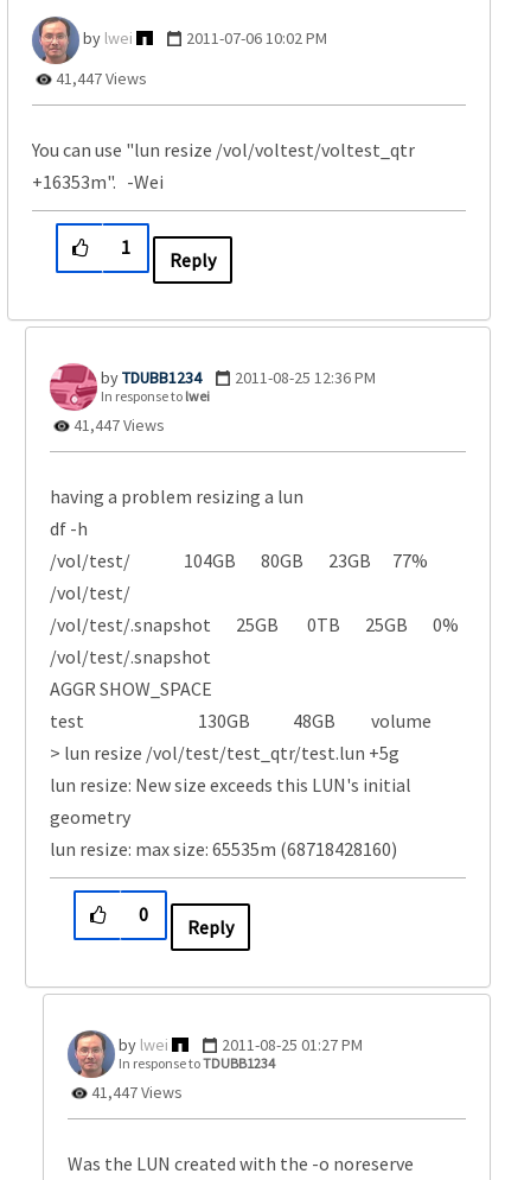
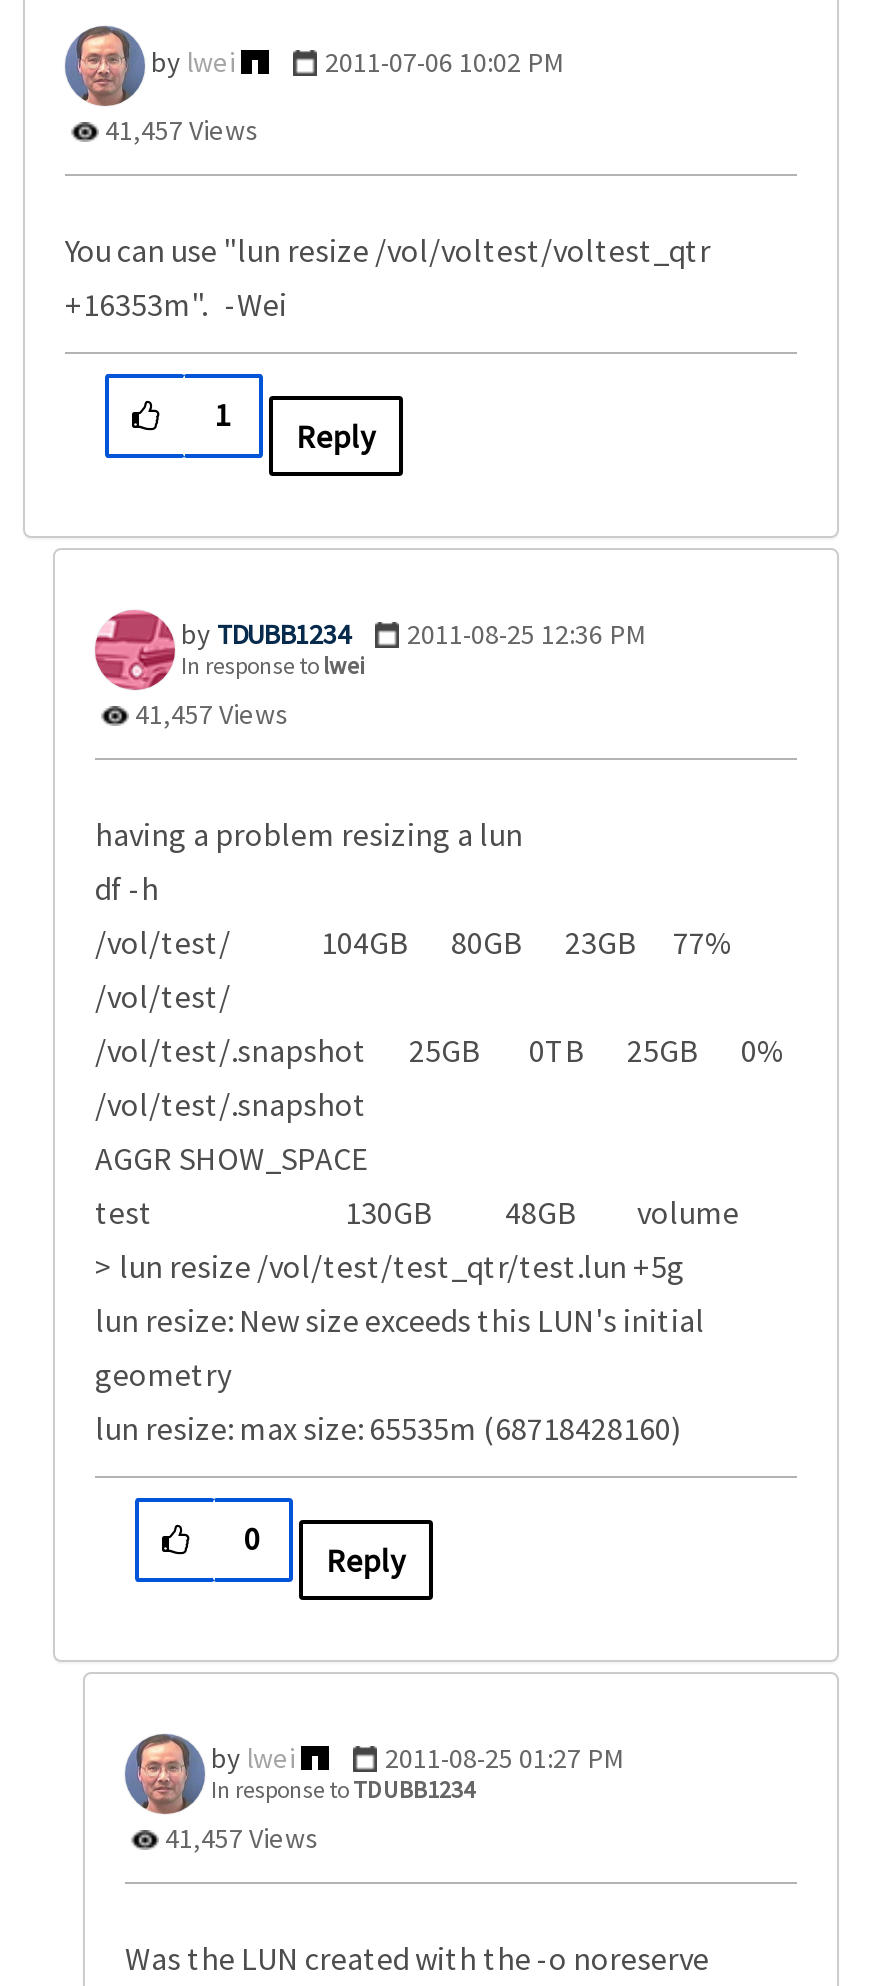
- 41,447 Views
+ 41,457 Views

- 41,447 Views
+ 41,457 Views

- 41,447 Views
+ 41,457 Views
